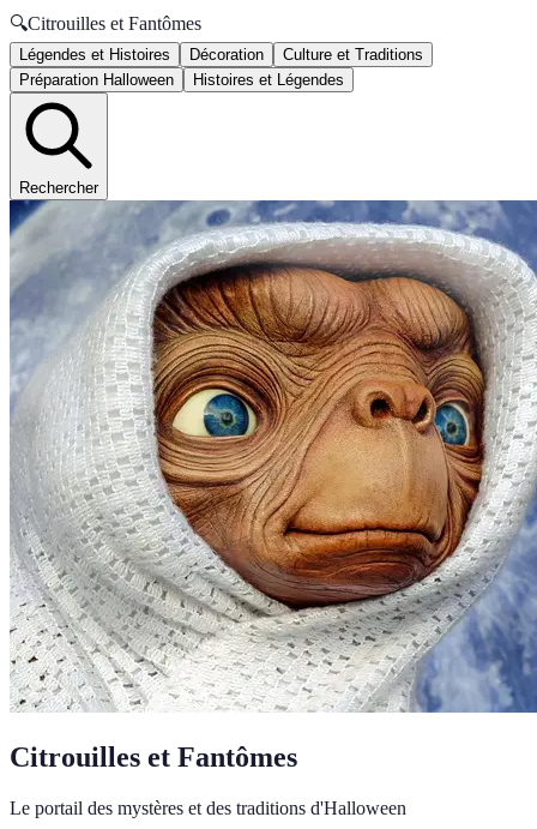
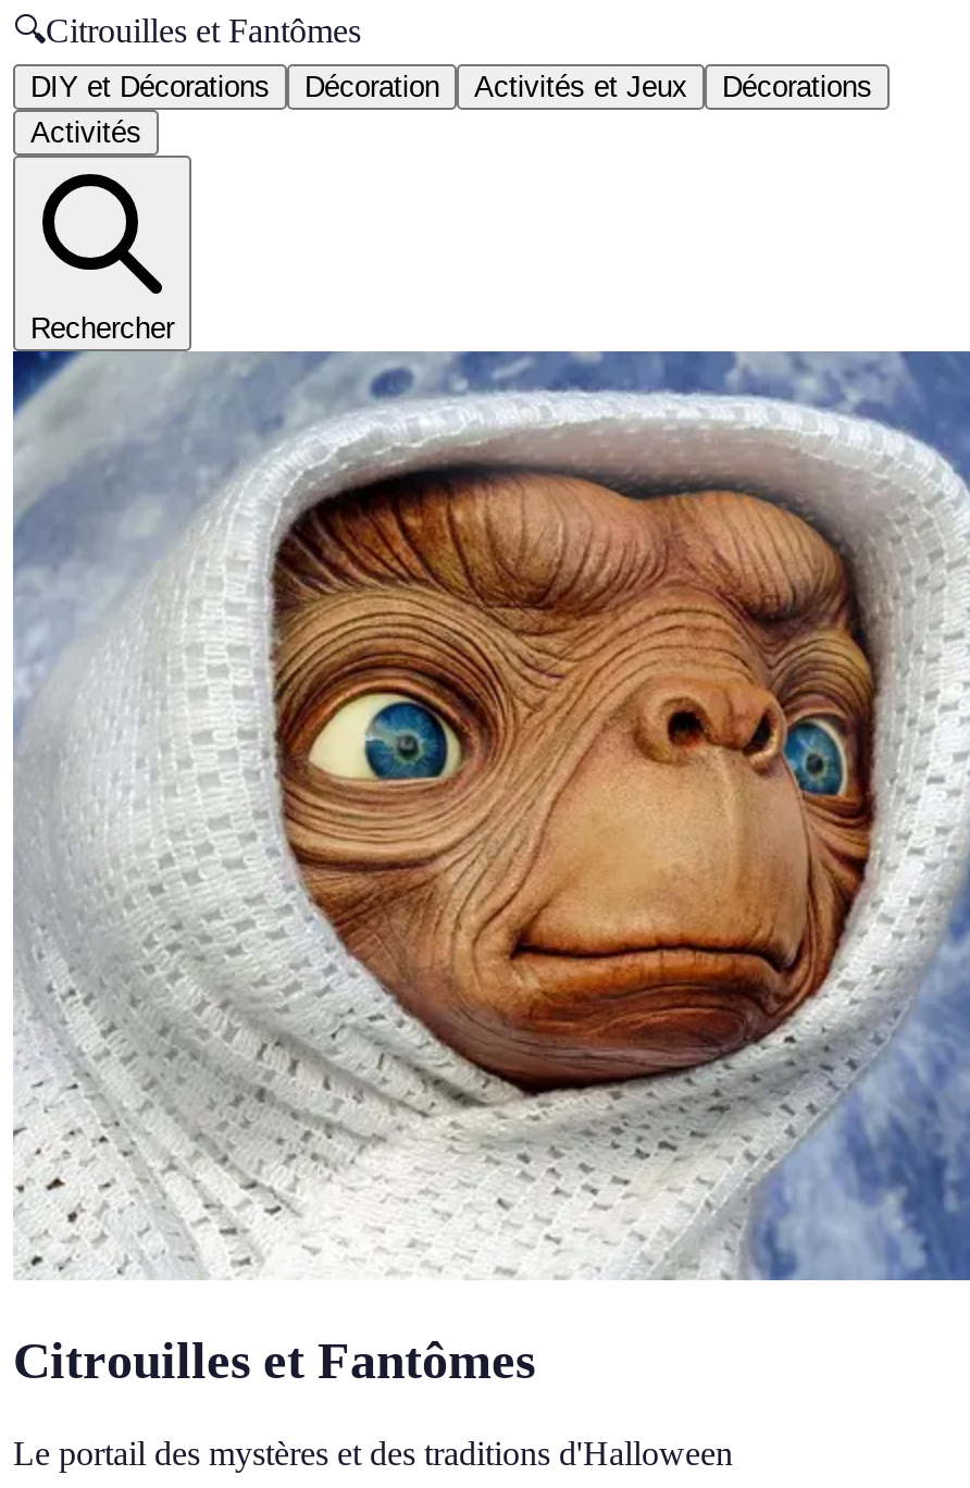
- Légendes et Histoires
+ DIY et Décorations

- Culture et Traditions
- Préparation Halloween
- Histoires et Légendes
+ Activités et Jeux
+ Décorations
+ Activités
